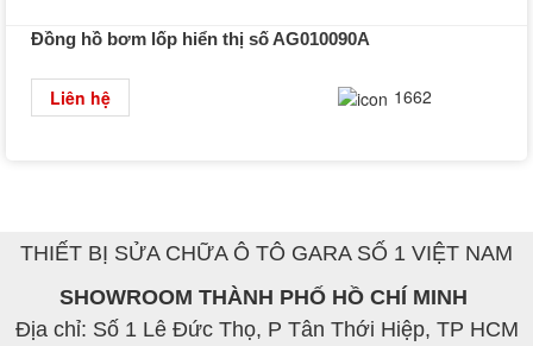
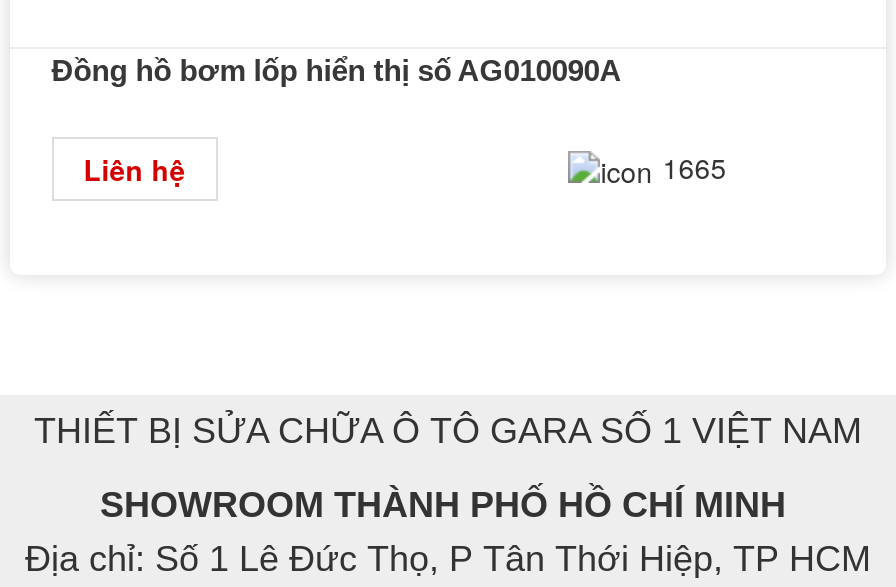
- 1662
+ 1665
